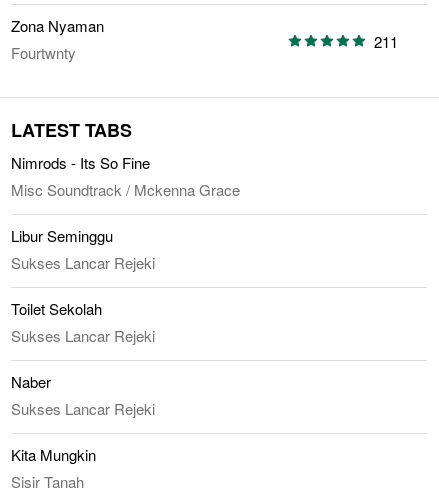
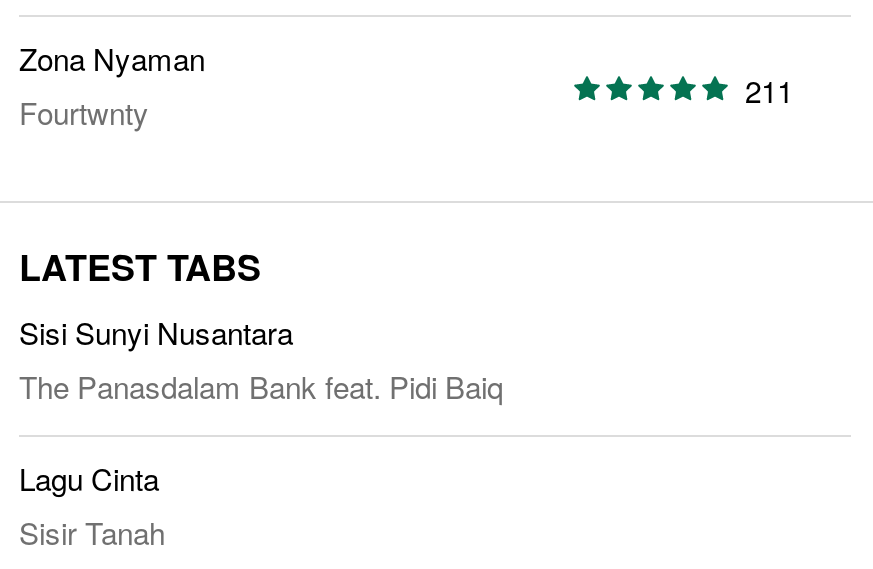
- Nimrods - Its So Fine
- Misc Soundtrack / Mckenna Grace
- Libur Seminggu
- Sukses Lancar Rejeki
- Toilet Sekolah
- Sukses Lancar Rejeki
- Naber
- Sukses Lancar Rejeki
- Kita Mungkin
+ Sisi Sunyi Nusantara
+ The Panasdalam Bank feat. Pidi Baiq
+ Lagu Cinta
